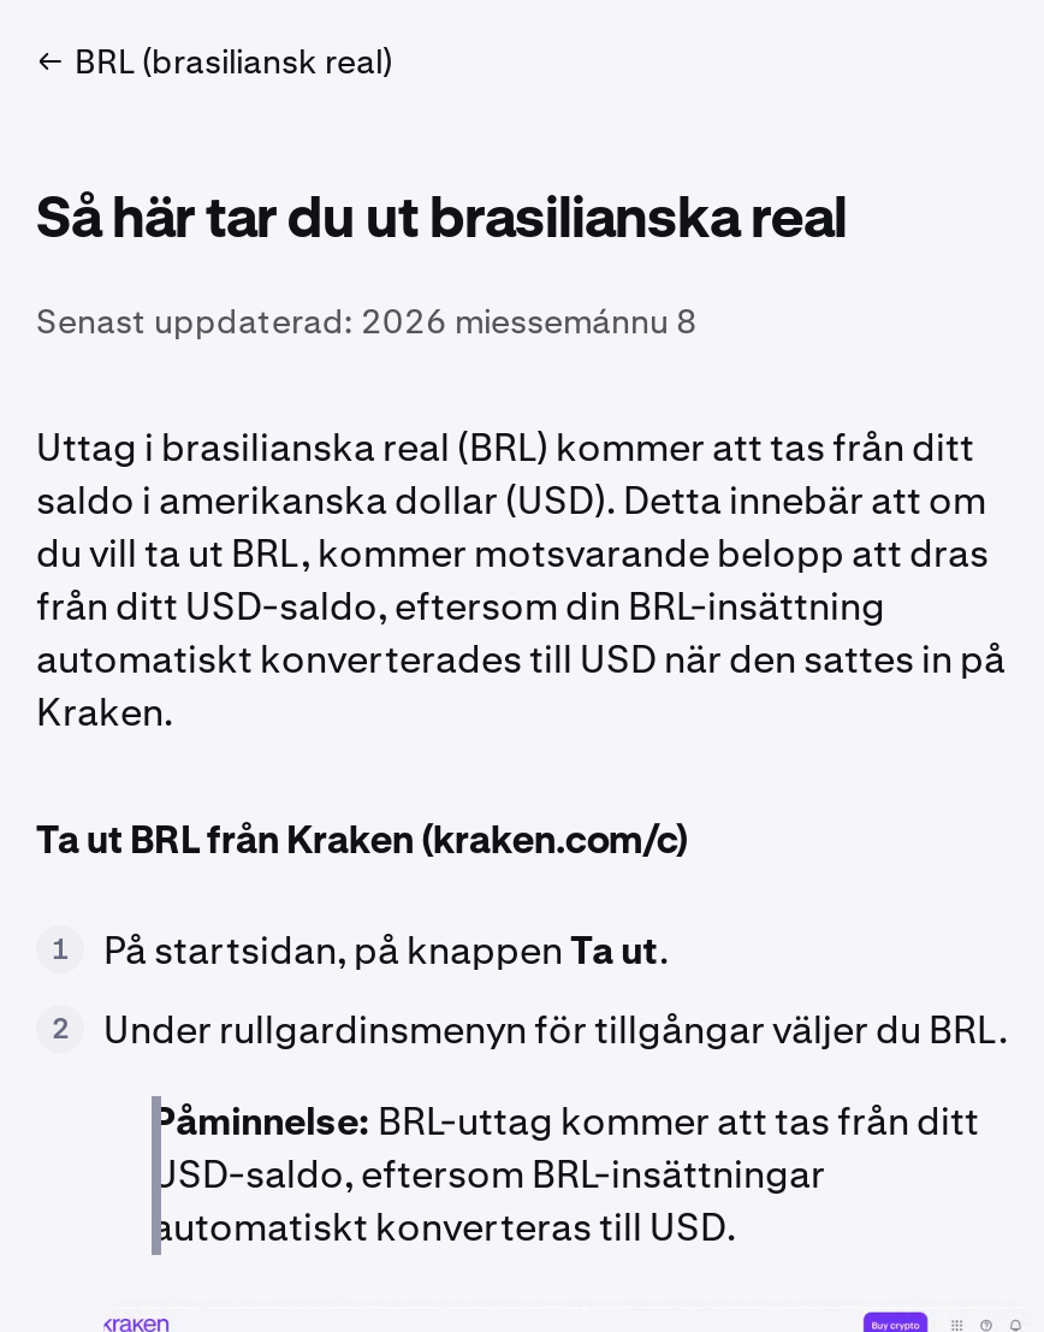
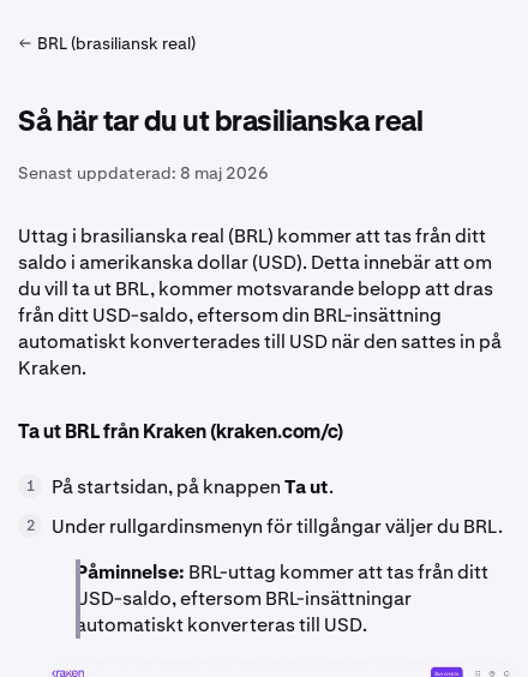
- Senast uppdaterad: 2026 miessemánnu 8
+ Senast uppdaterad: 8 maj 2026
